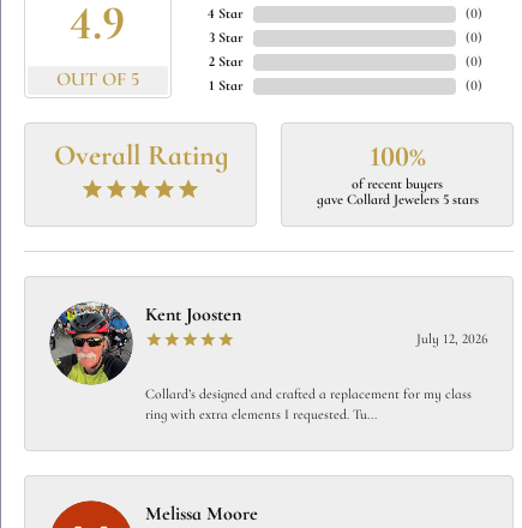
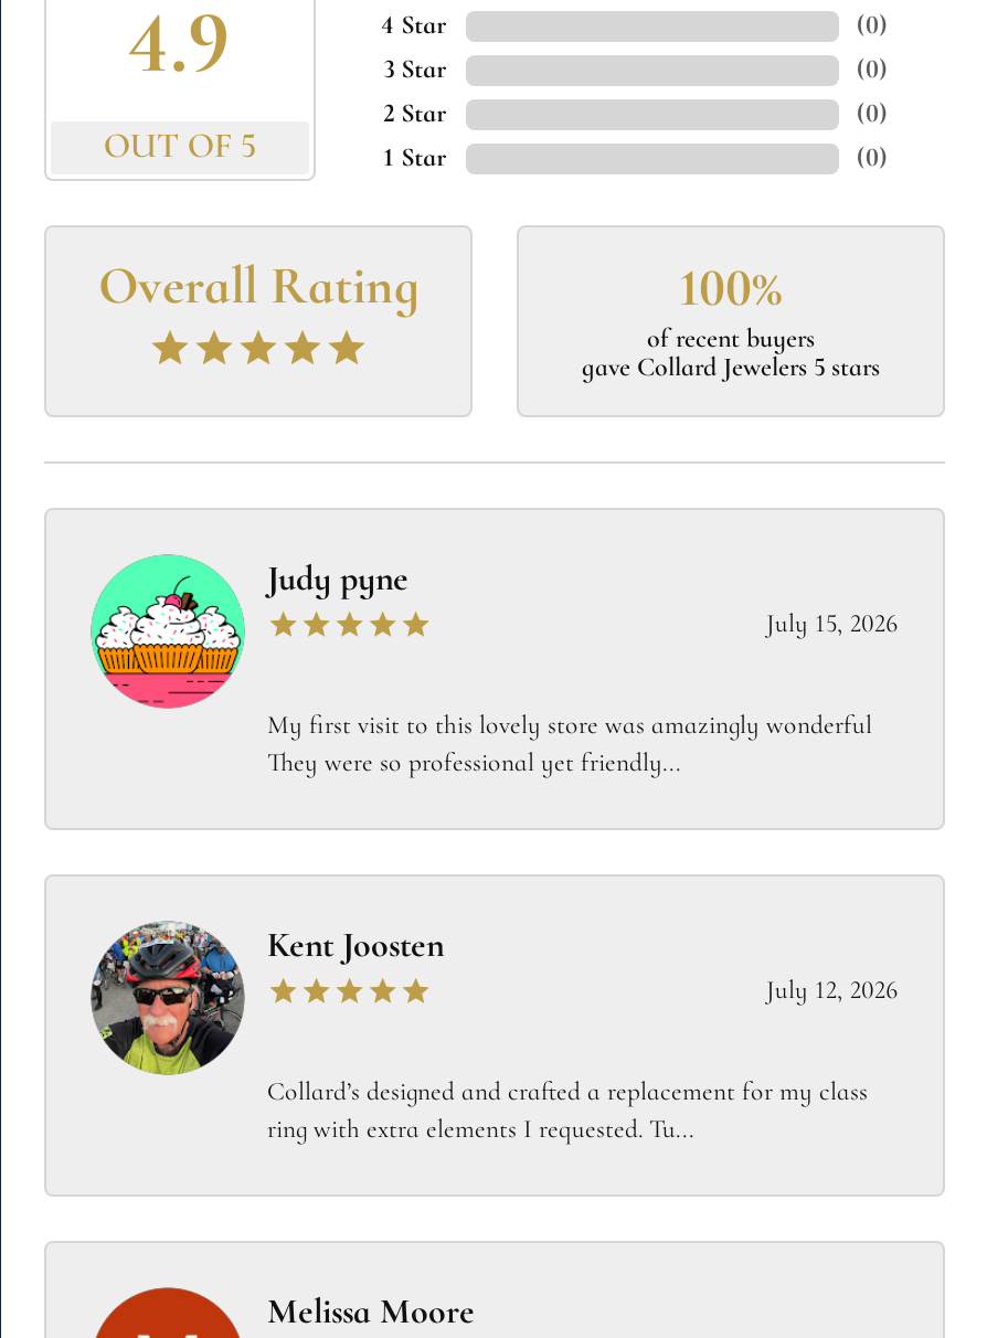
+ [image]
+ Judy pyne
+ July 15, 2026

+ My first visit to this lovely store was amazingly wonderful
+ They were so professional yet friendly...
